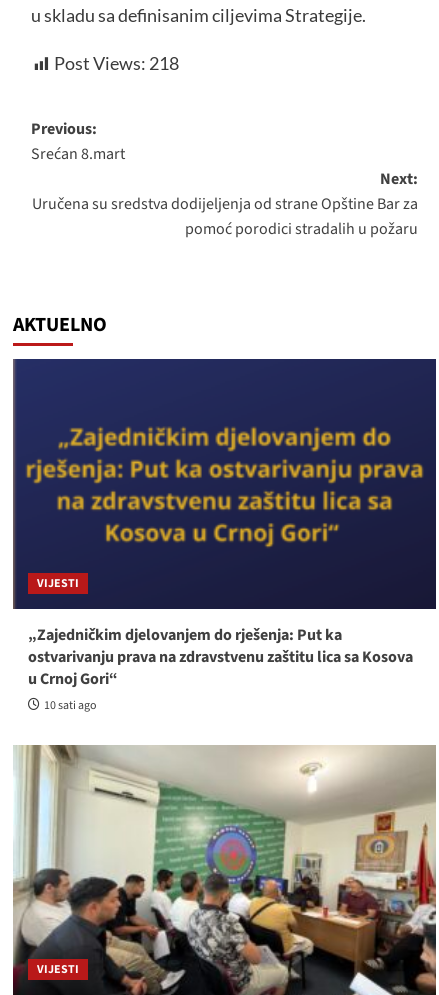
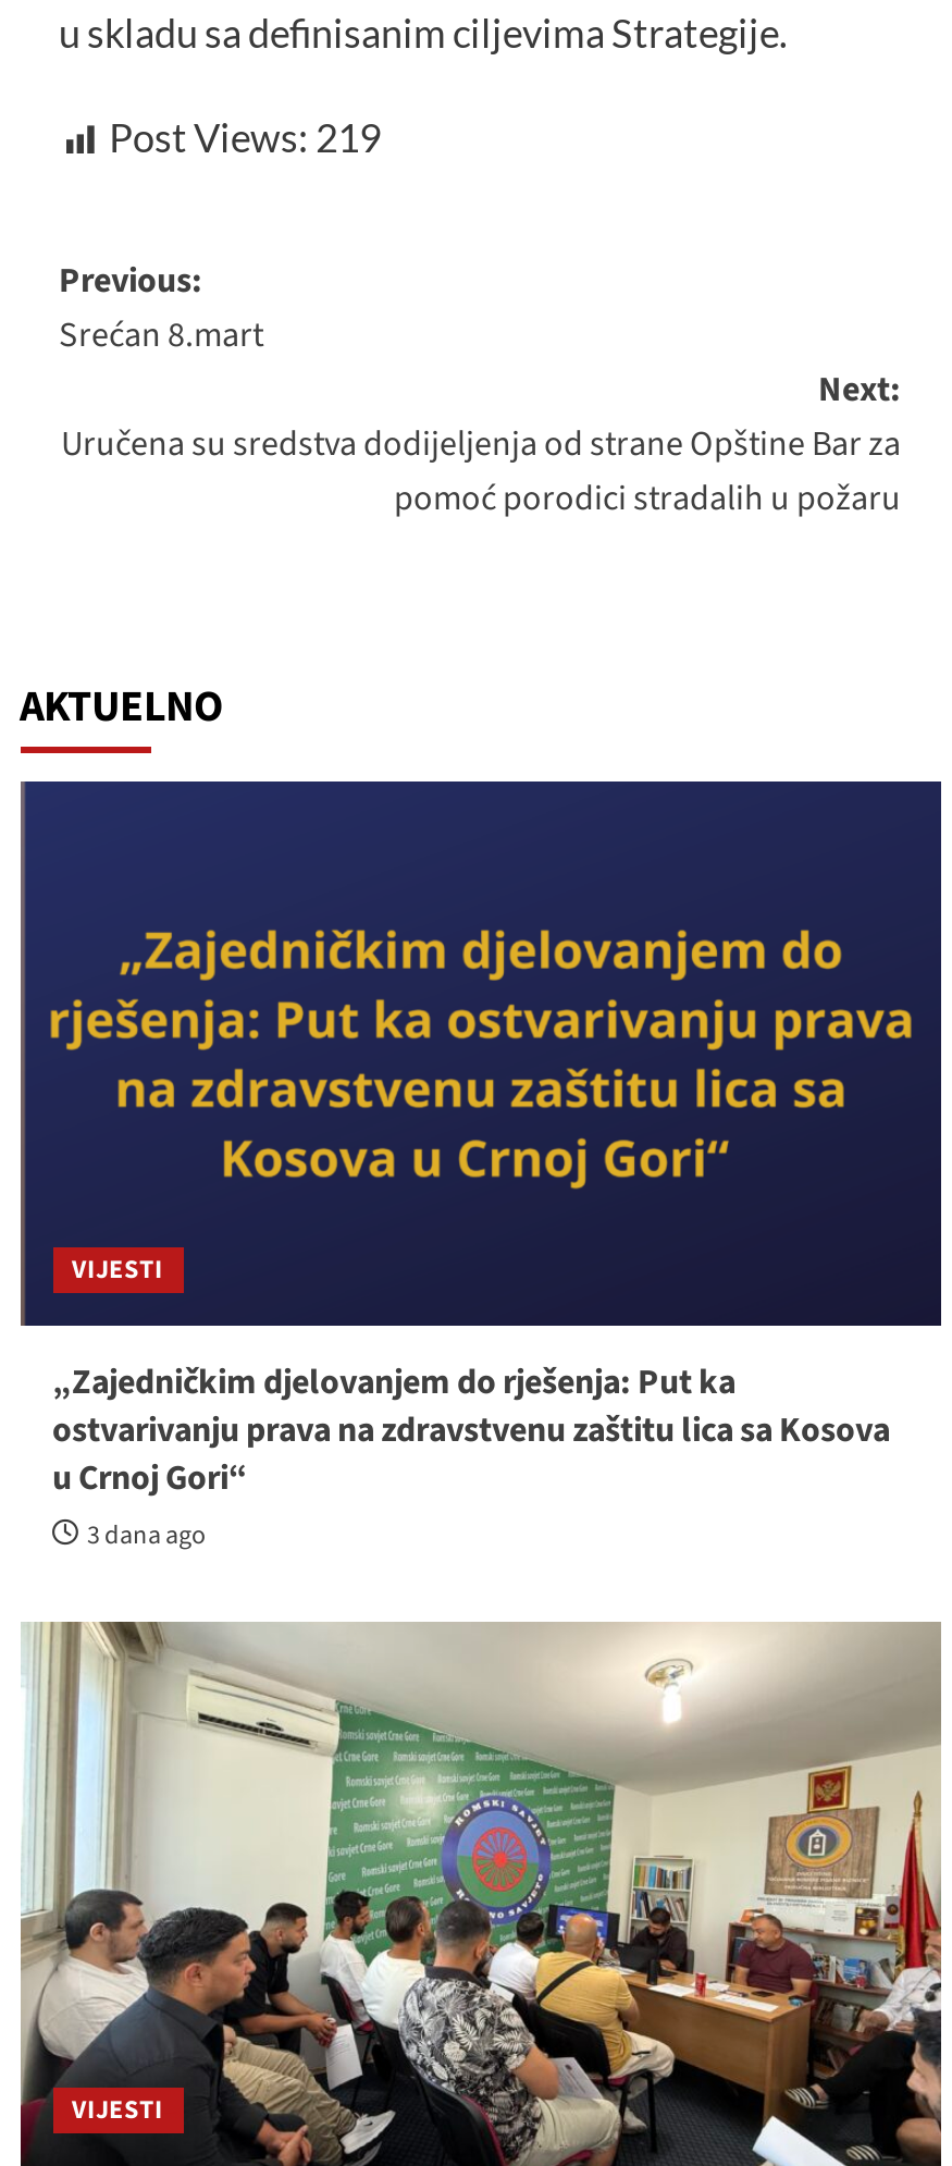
- Post Views: 218
+ Post Views: 219

- 10 sati ago
+ 3 dana ago
